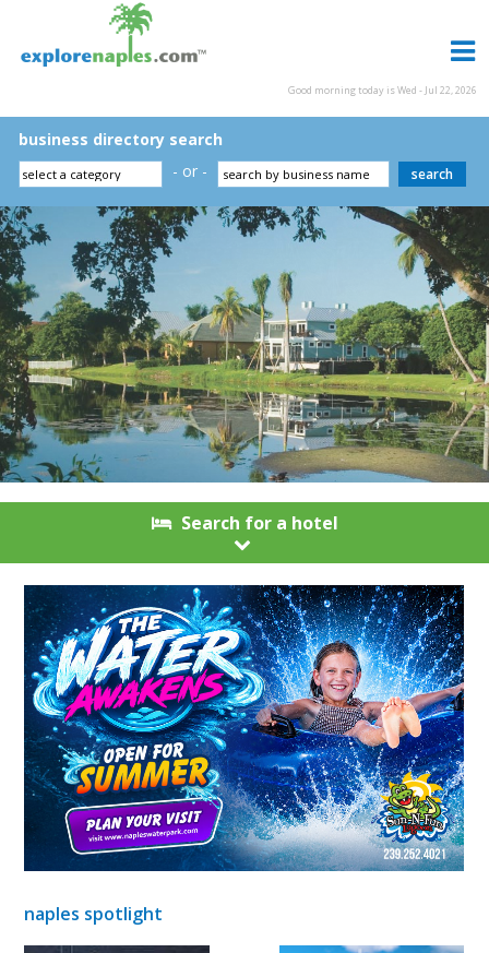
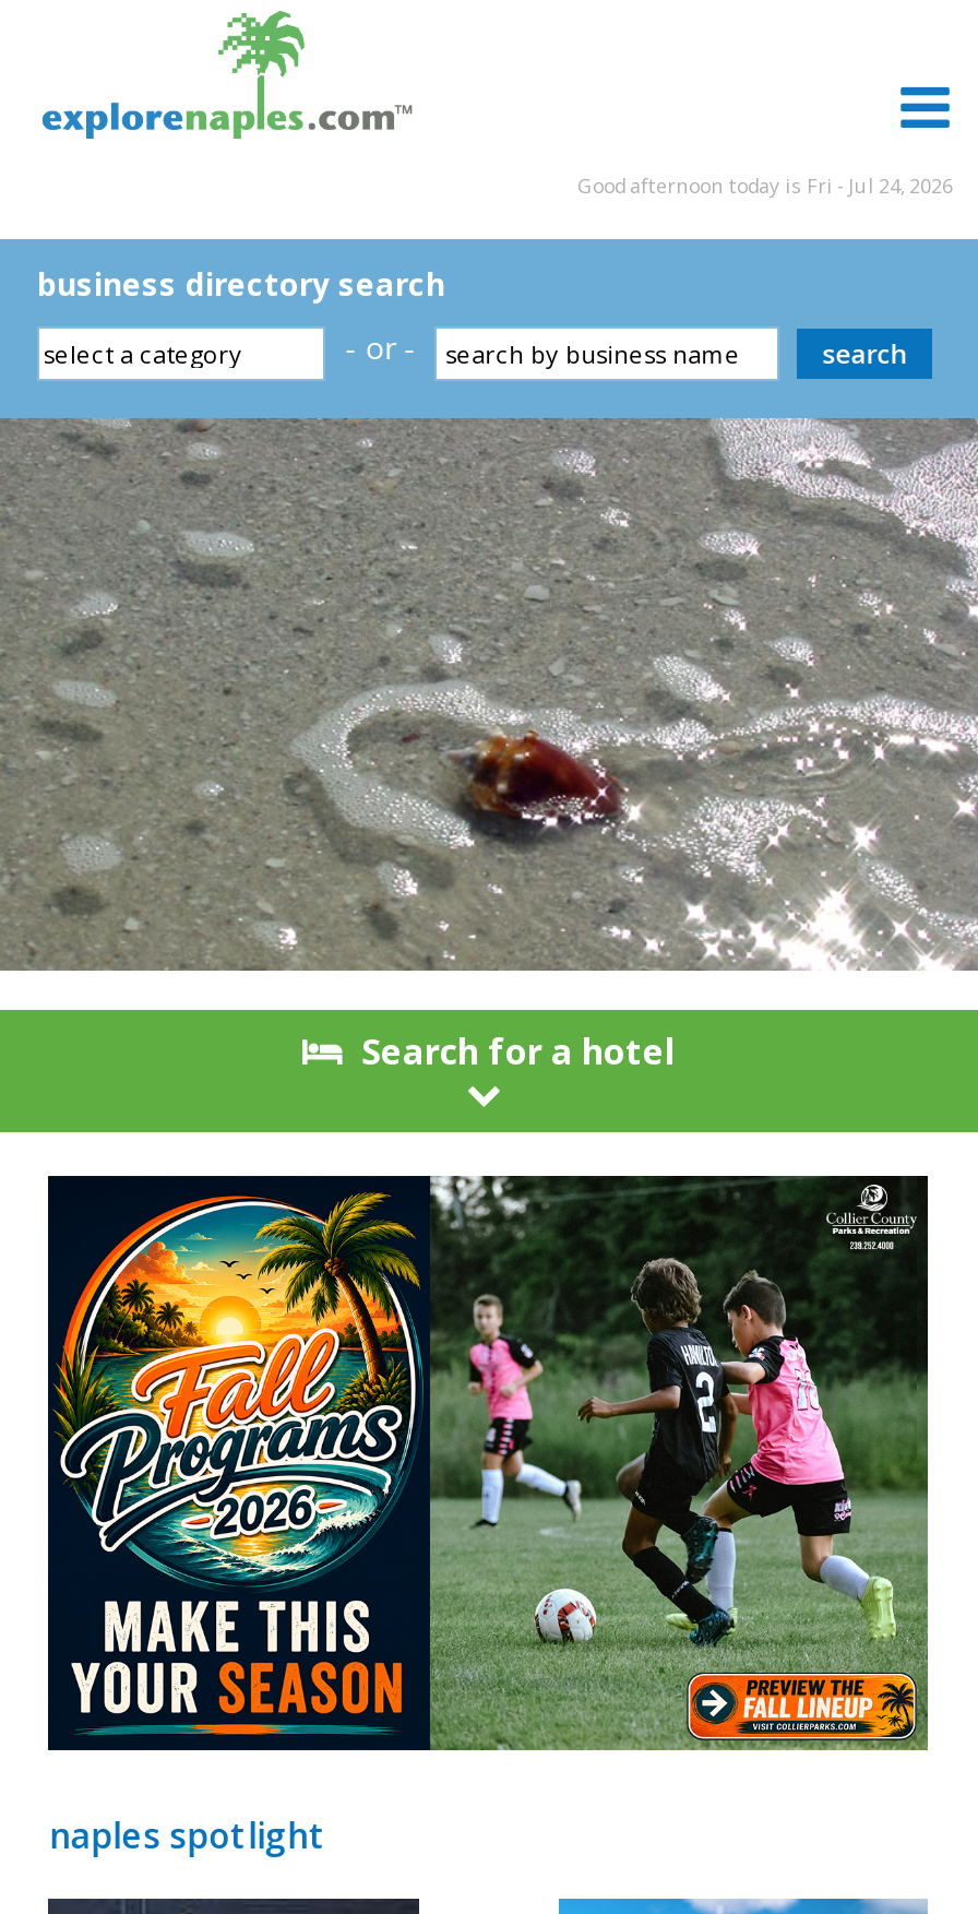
- Good morning today is Wed - Jul 22, 2026
+ Good afternoon today is Fri - Jul 24, 2026

- [image]
+ [image]

- [image]
+ [image]
